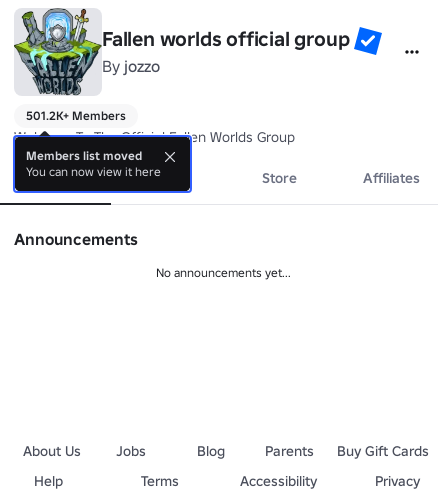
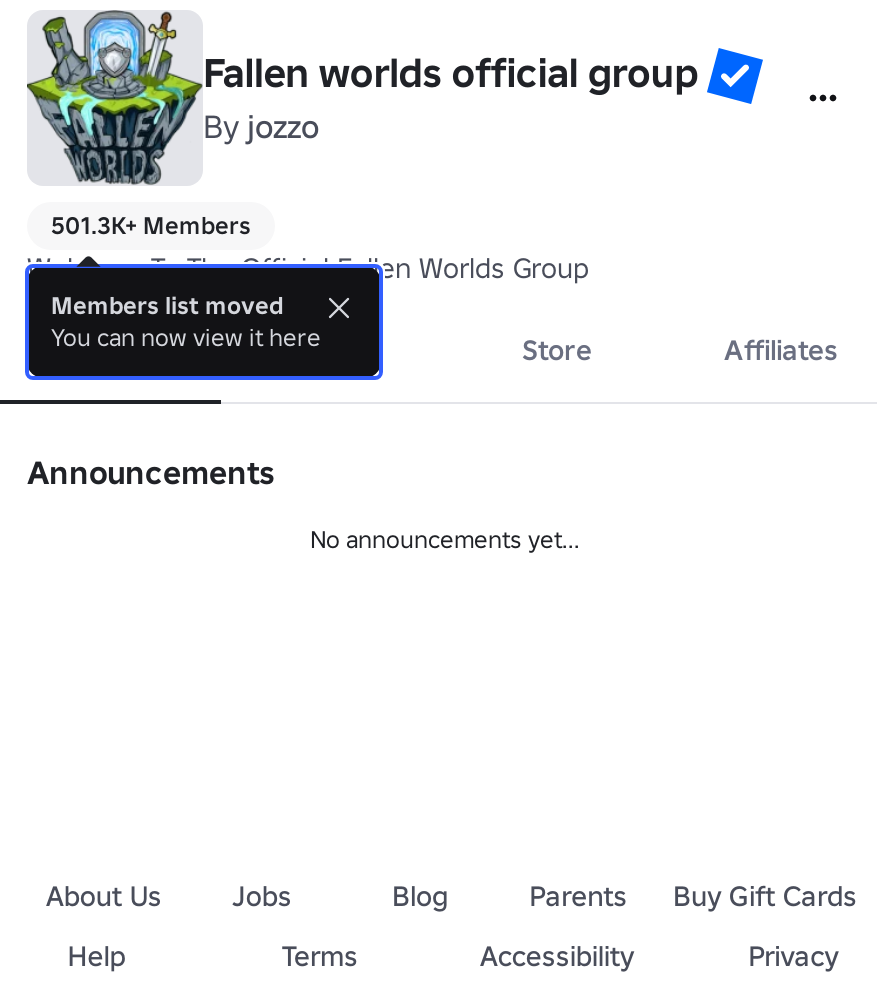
- 501.2K+ Members
+ 501.3K+ Members
